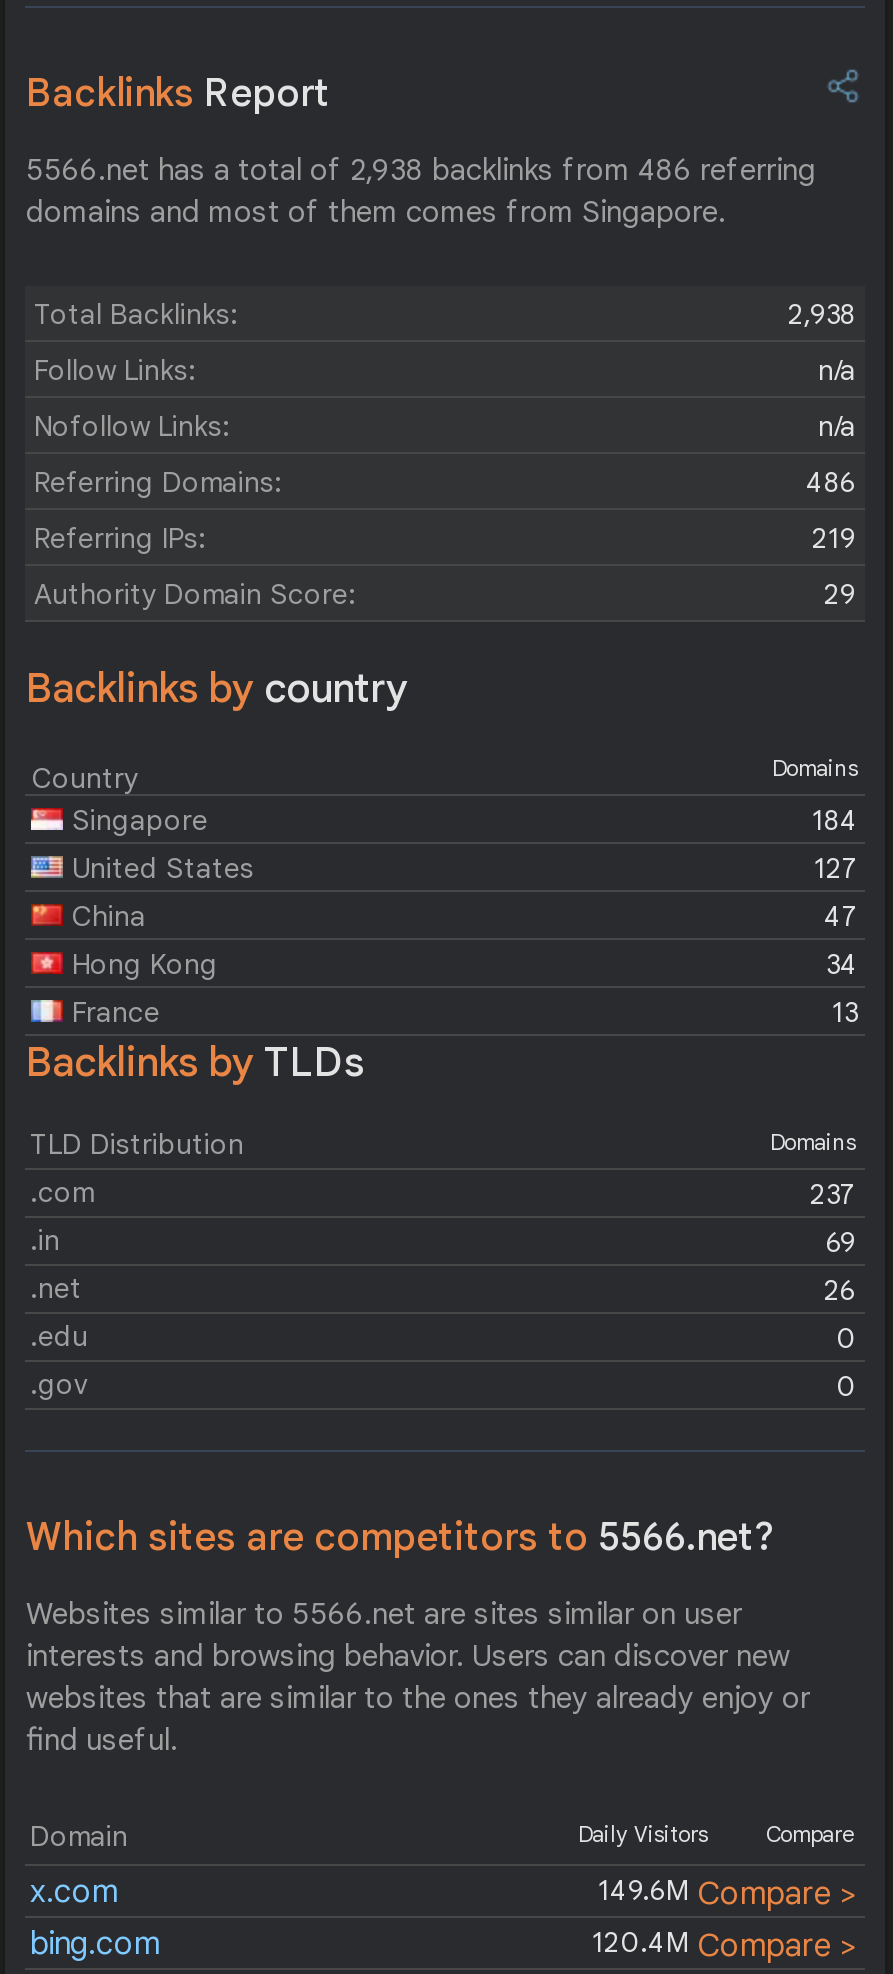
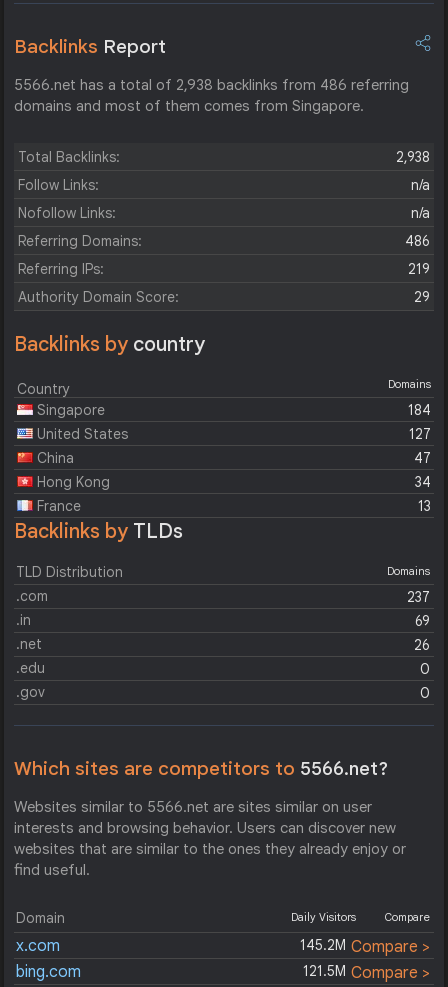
- 149.6M Compare >
+ 145.2M Compare >

- 120.4M Compare >
+ 121.5M Compare >
